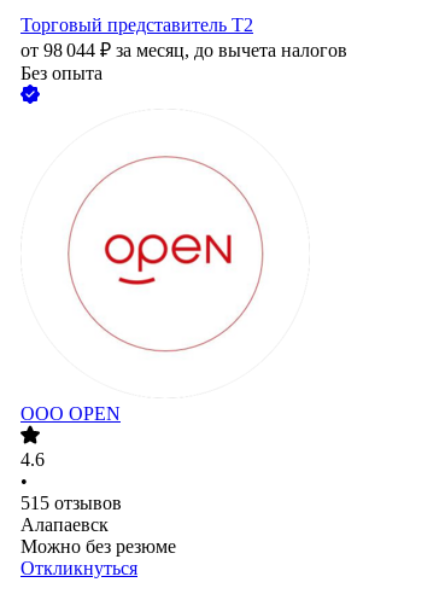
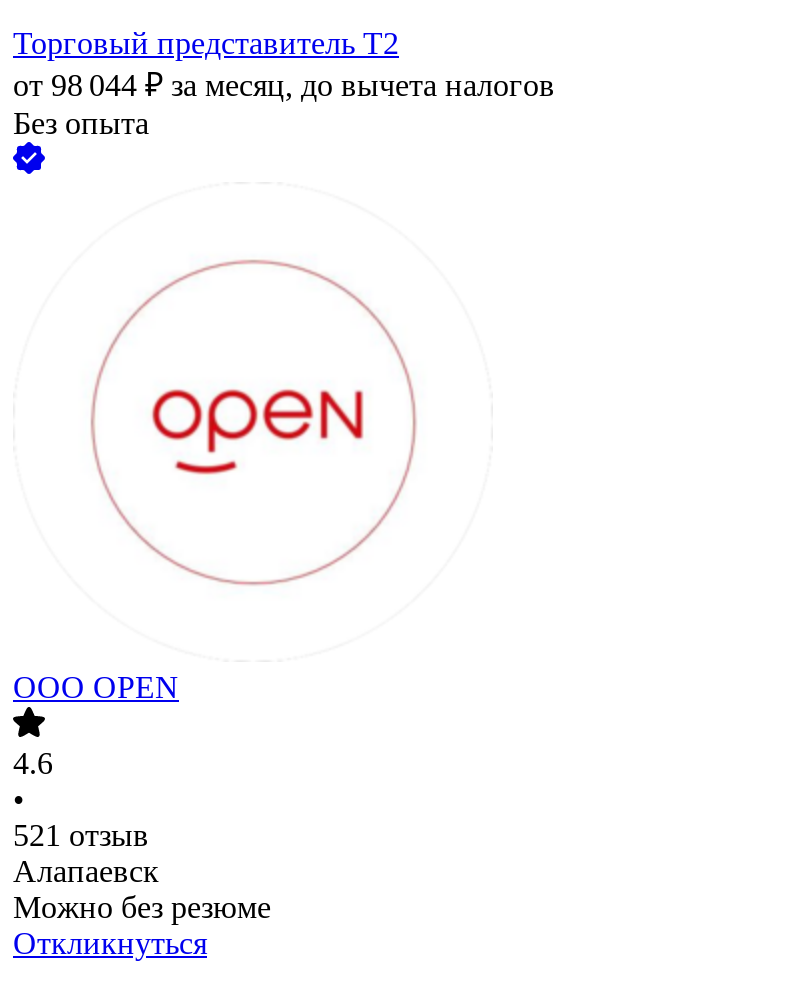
- 515 отзывов
+ 521 отзыв
